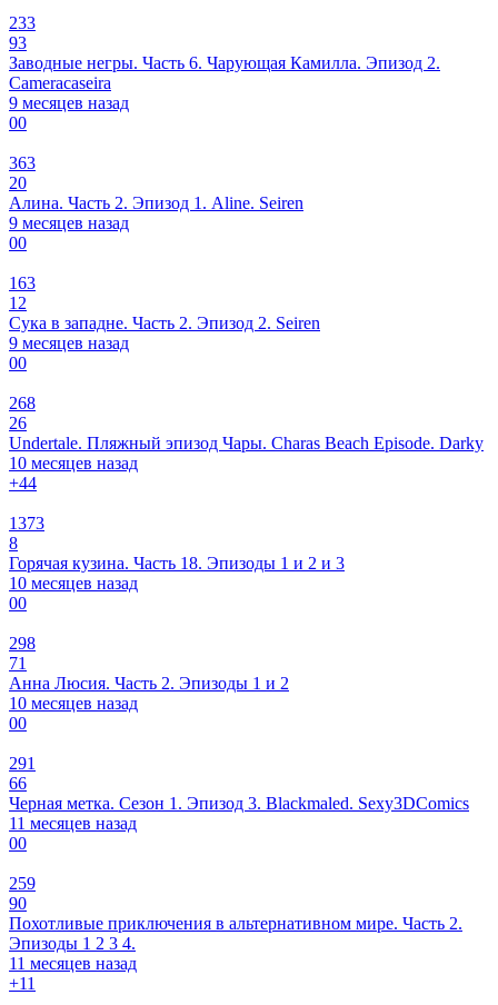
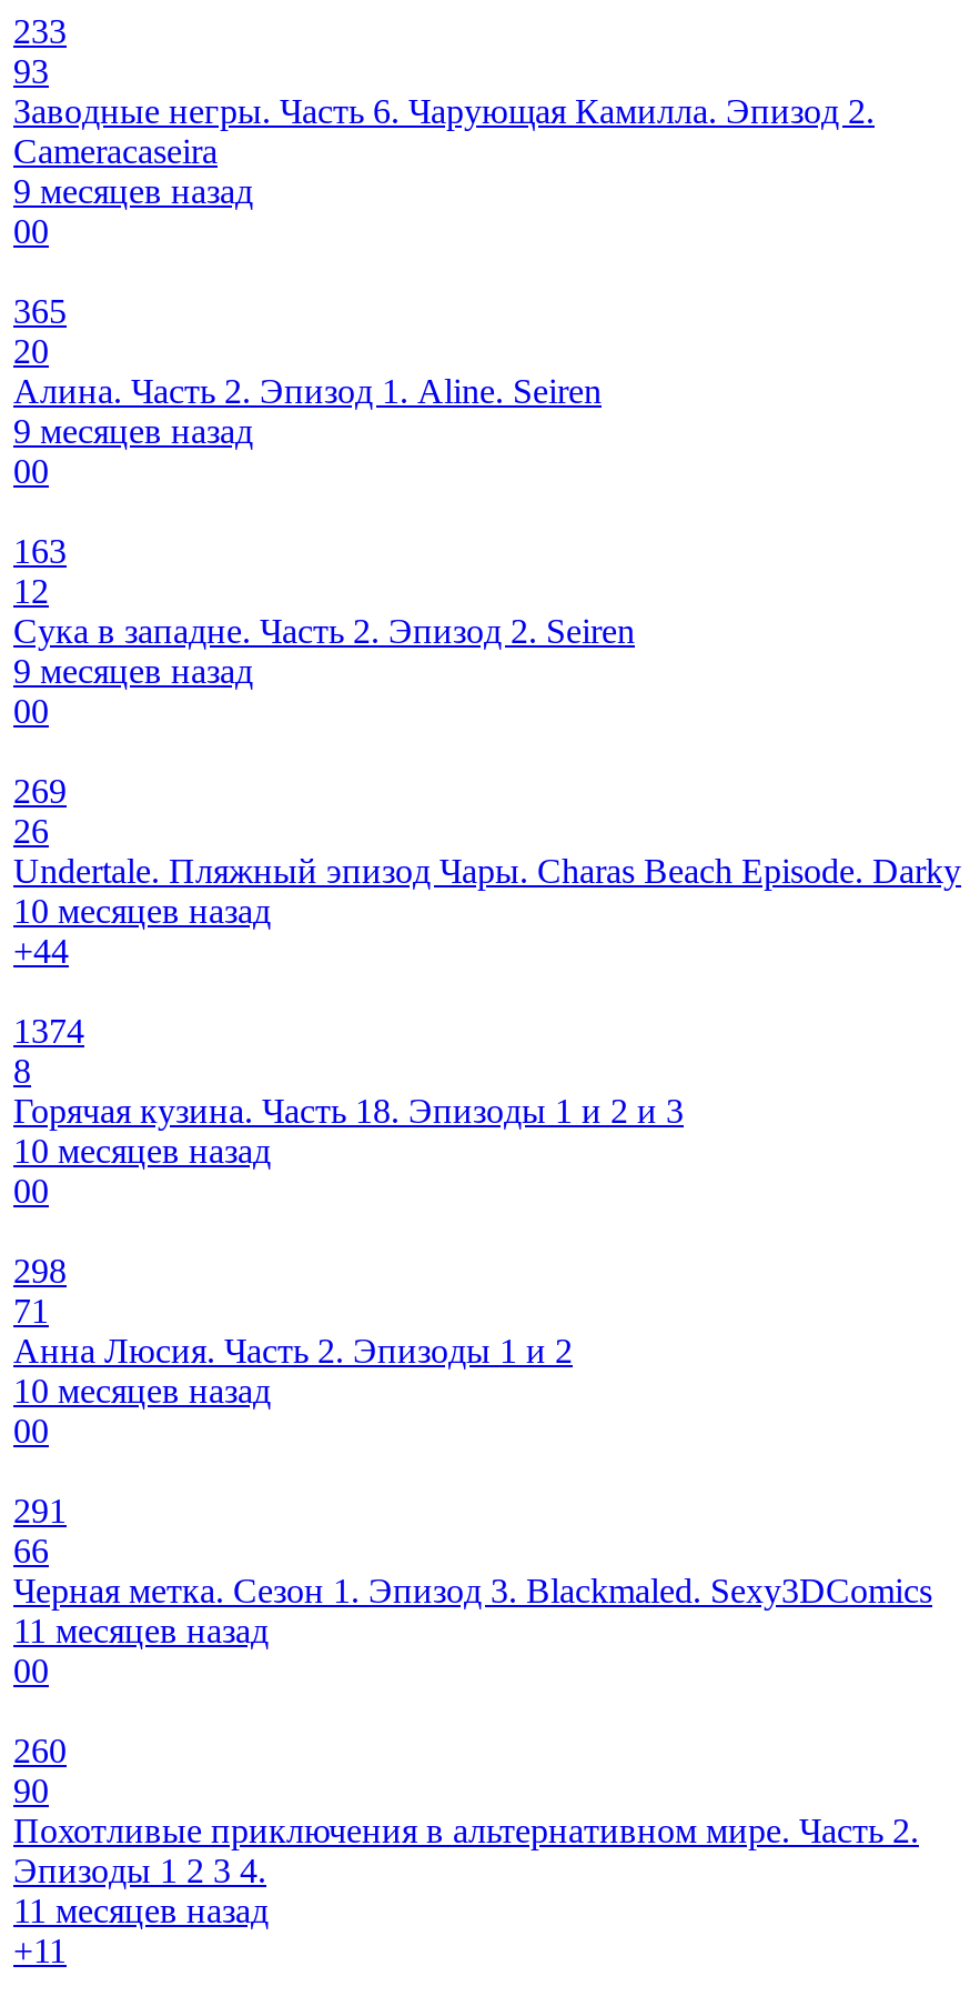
- 363
+ 365

- 268
+ 269

- 1373
+ 1374

- 259
+ 260
